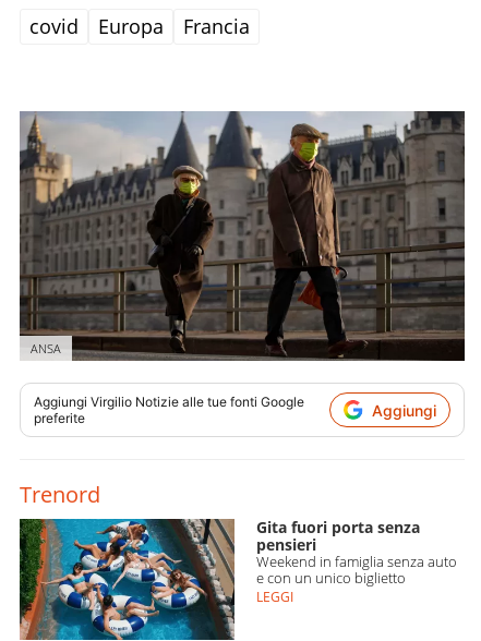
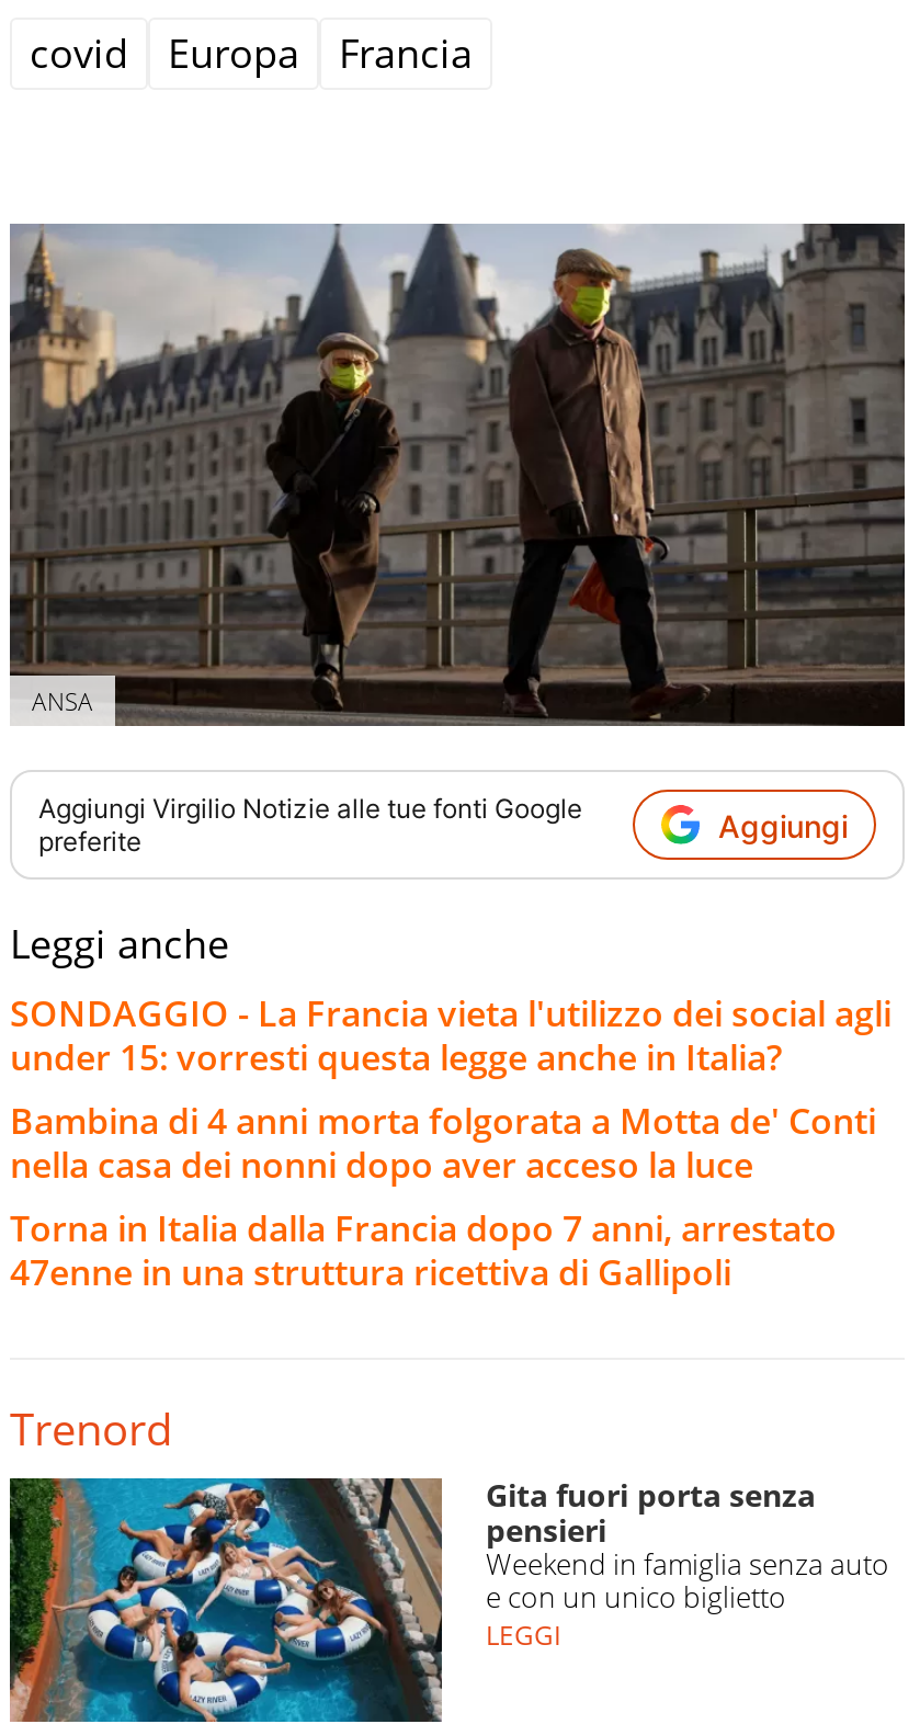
+ Leggi anche
+ SONDAGGIO - La Francia vieta l'utilizzo dei social agli
+ under 15: vorresti questa legge anche in Italia?
+ Bambina di 4 anni morta folgorata a Motta de' Conti
+ nella casa dei nonni dopo aver acceso la luce
+ Torna in Italia dalla Francia dopo 7 anni, arrestato
+ 47enne in una struttura ricettiva di Gallipoli
